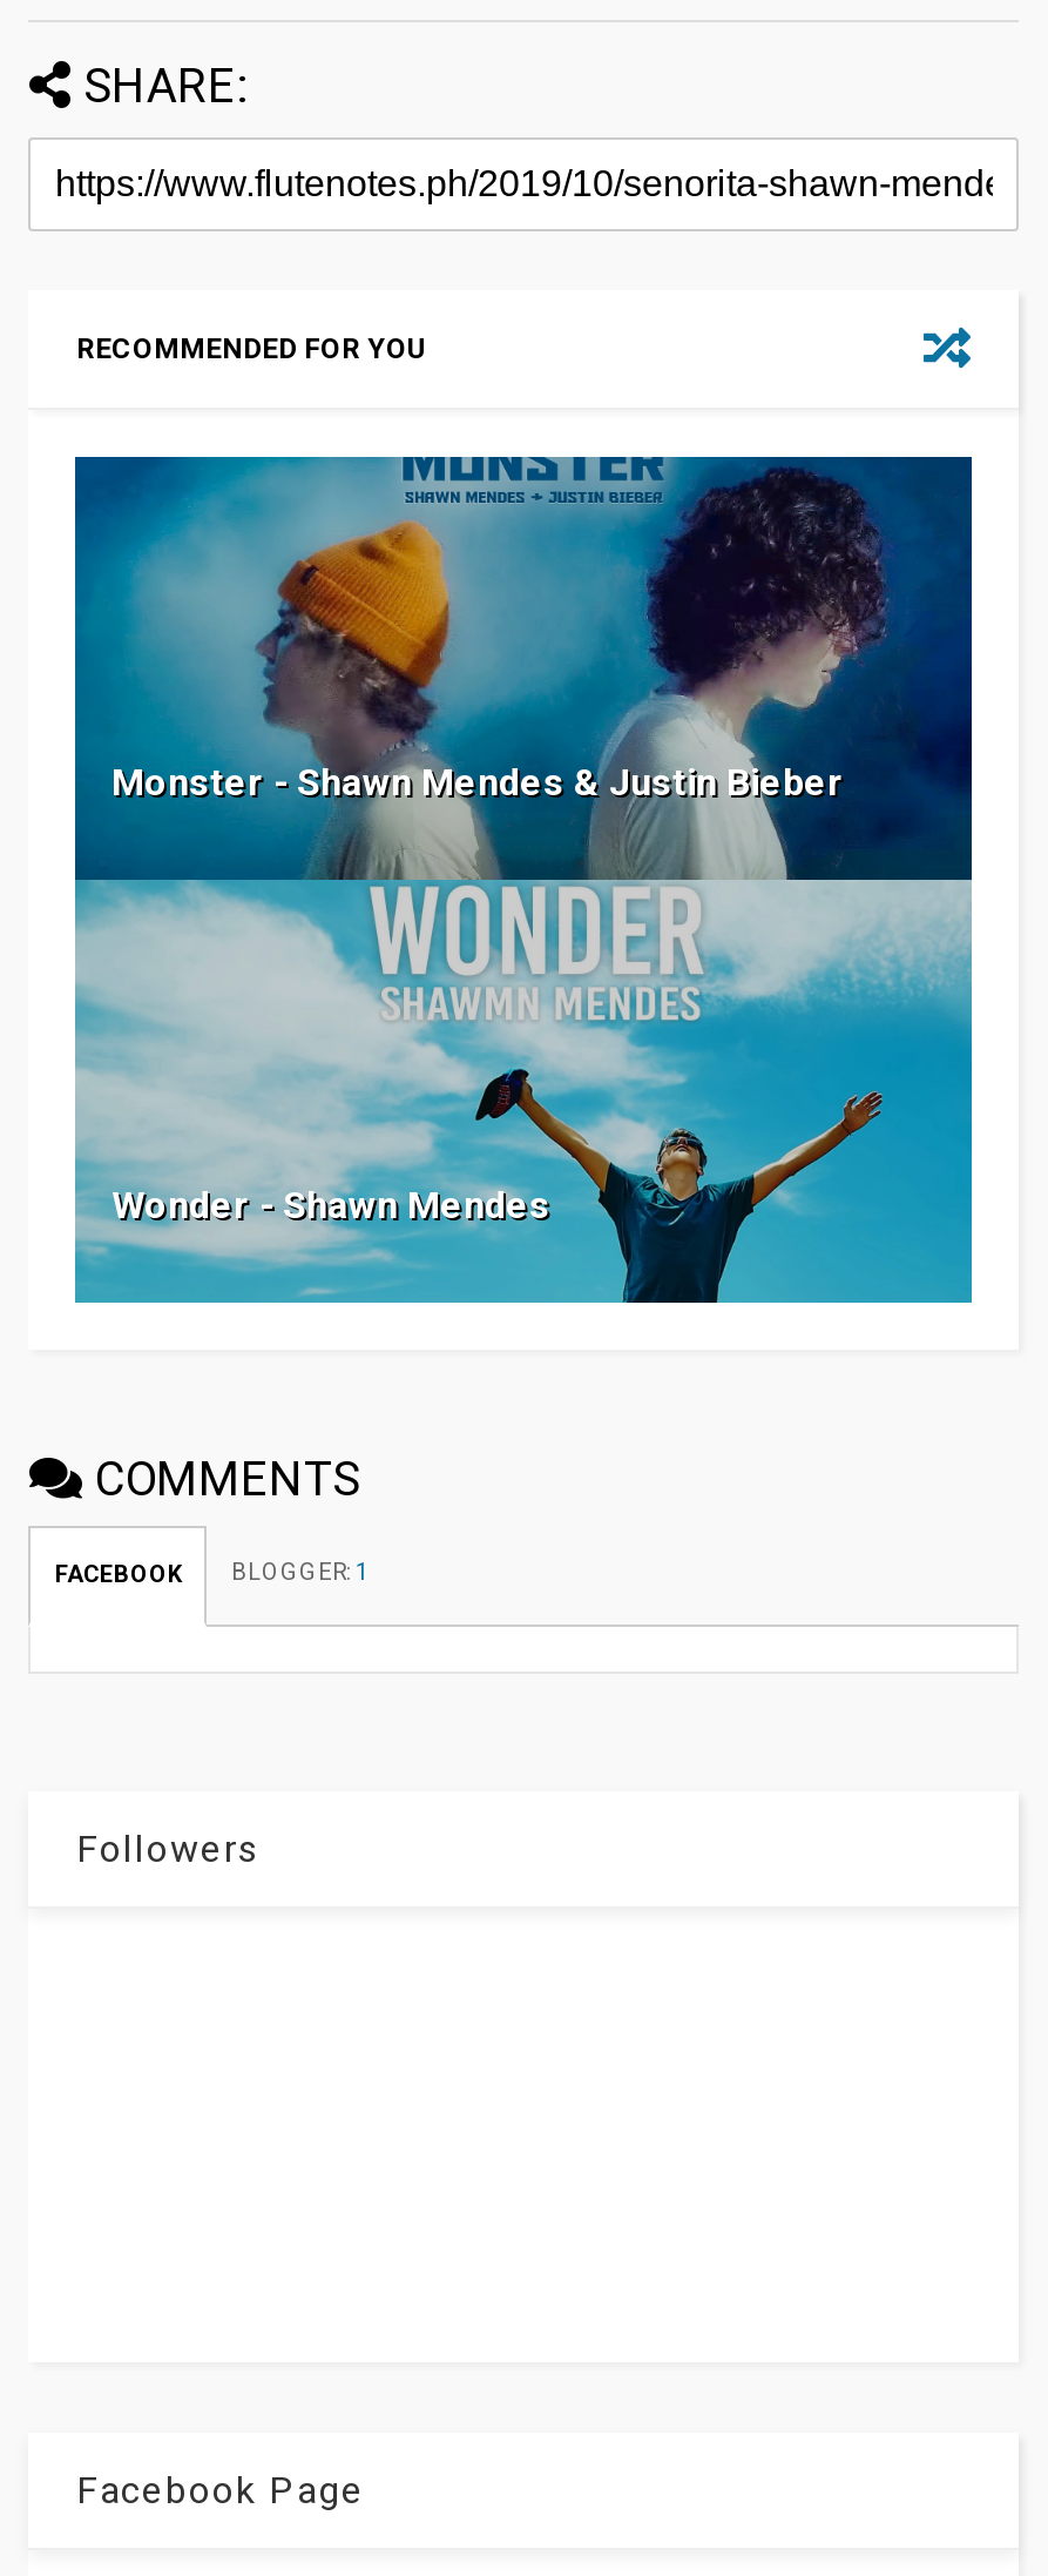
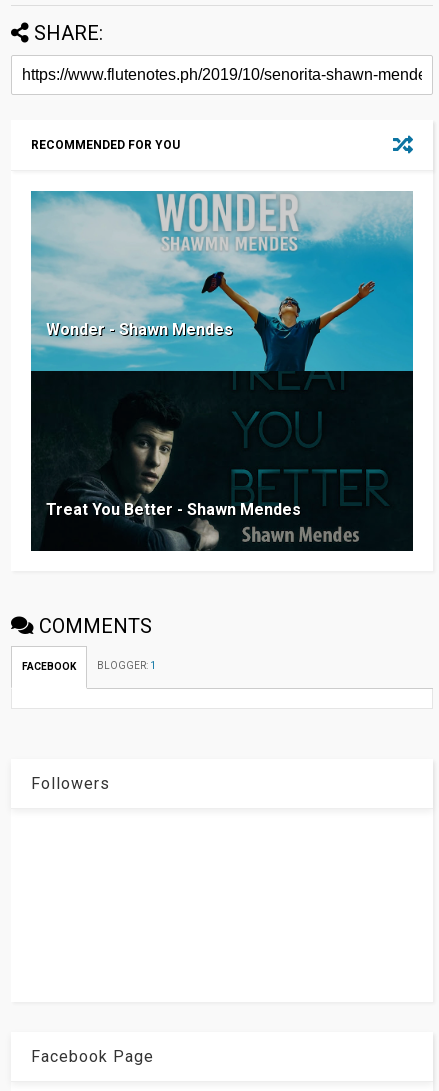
- [image]
- Monster - Shawn Mendes & Justin Bieber

moved up: Wonder - Shawn Mendes

+ [image]
+ Treat You Better - Shawn Mendes
